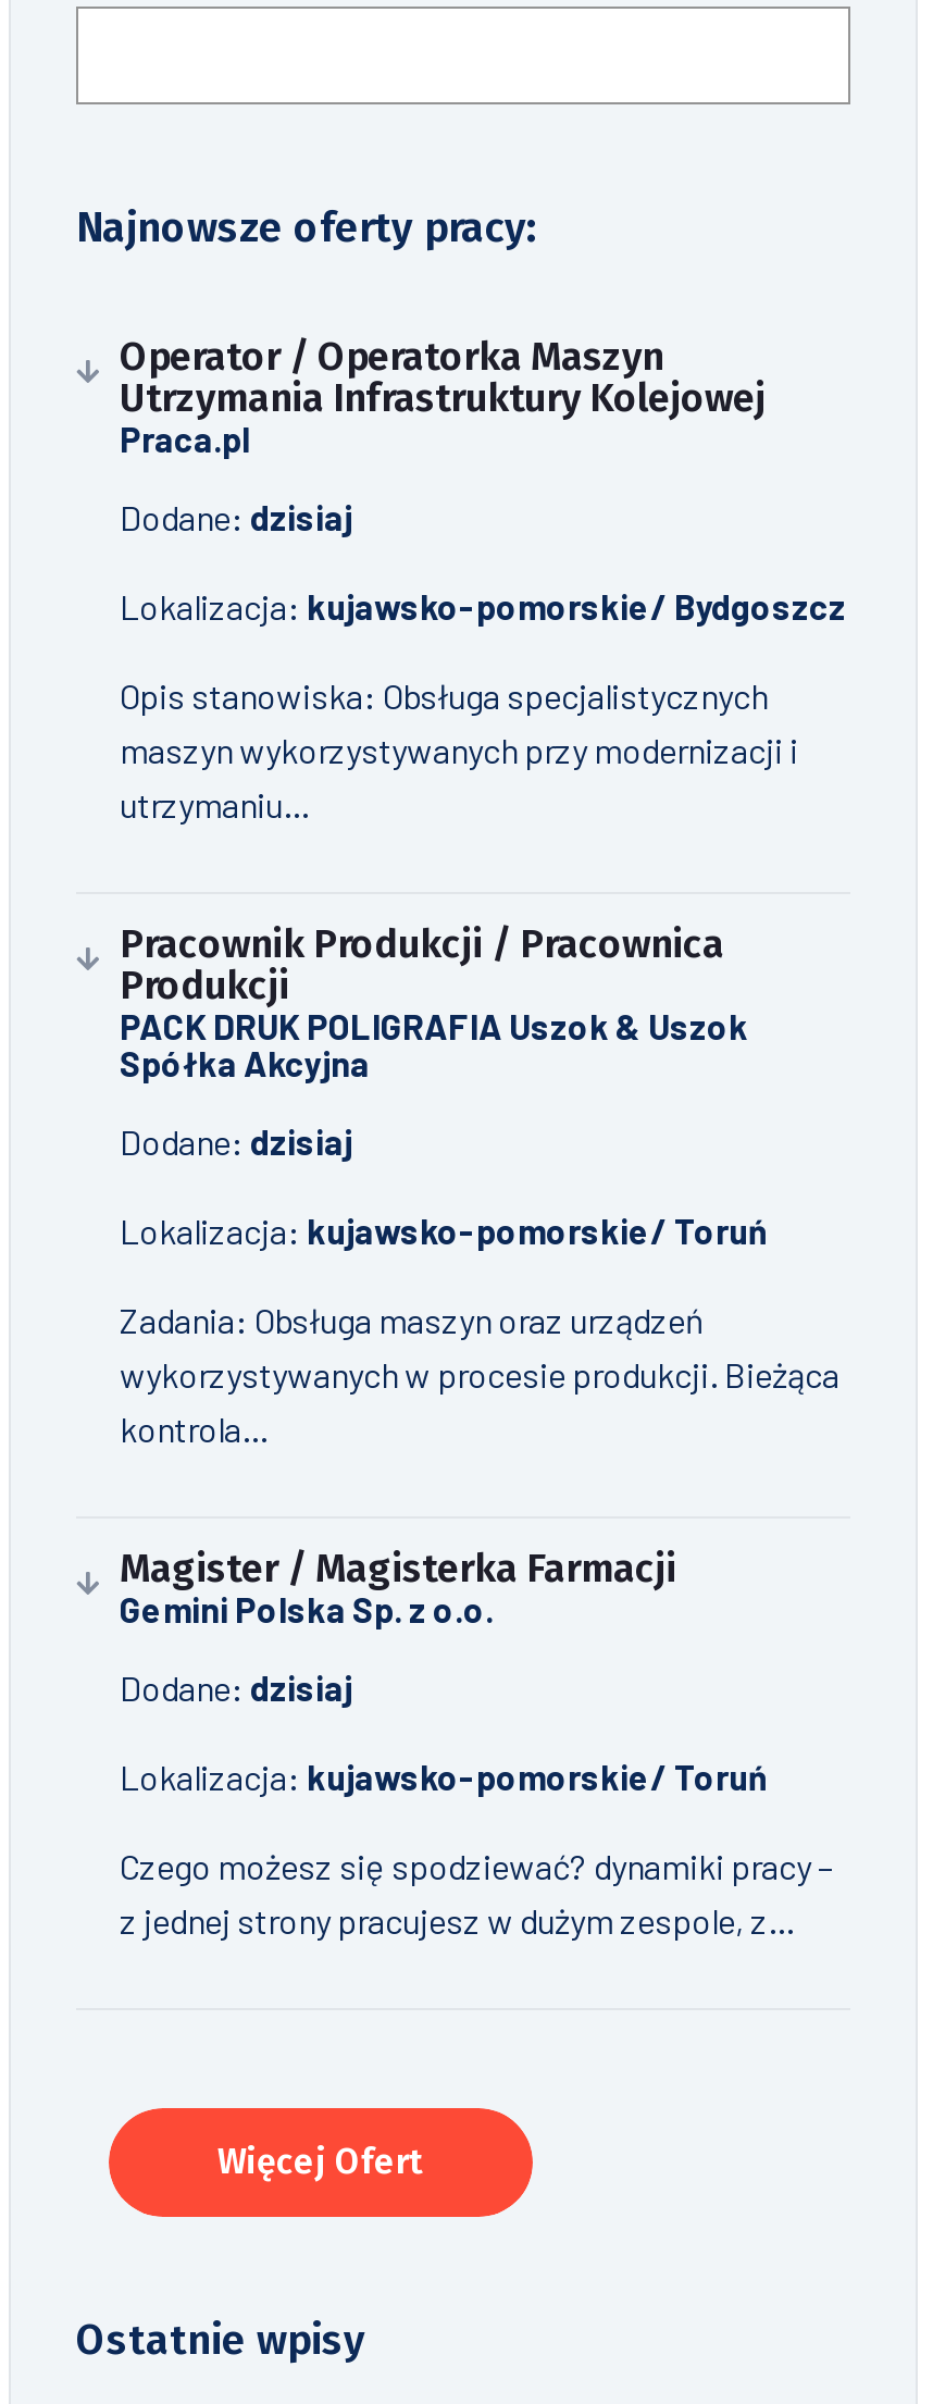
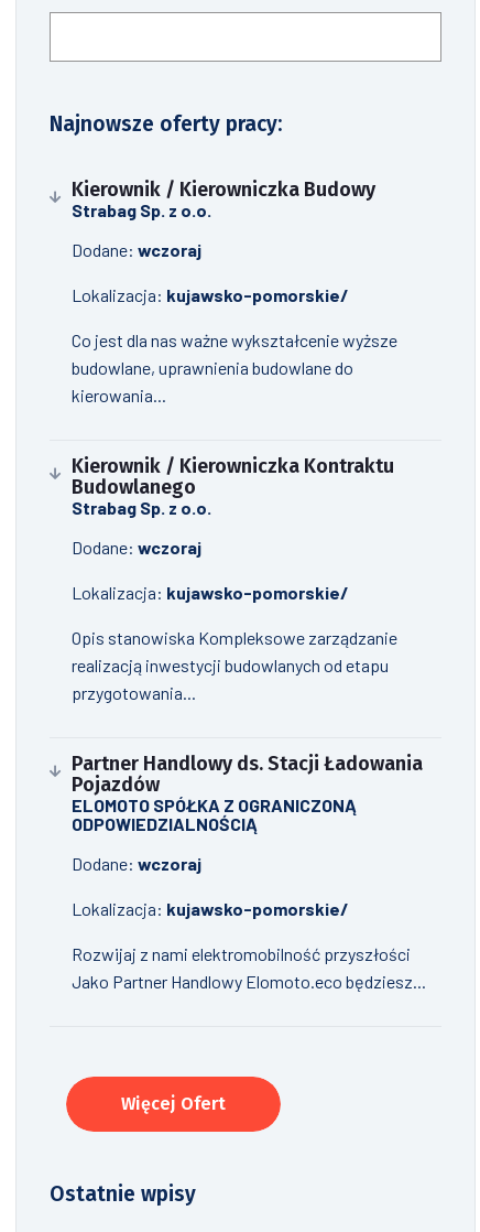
- Operator / Operatorka Maszyn
- Utrzymania Infrastruktury Kolejowej
- Praca.pl
+ Kierownik / Kierowniczka Budowy
+ Strabag Sp. z o.o.

- Dodane: dzisiaj
+ Dodane: wczoraj

- Lokalizacja: kujawsko-pomorskie/ Bydgoszcz
+ Lokalizacja: kujawsko-pomorskie/

- Opis stanowiska: Obsługa specjalistycznych
- maszyn wykorzystywanych przy modernizacji i
- utrzymaniu...
+ Co jest dla nas ważne wykształcenie wyższe
+ budowlane, uprawnienia budowlane do
+ kierowania...

- Pracownik Produkcji / Pracownica
- Produkcji
- PACK DRUK POLIGRAFIA Uszok & Uszok
- Spółka Akcyjna
+ Kierownik / Kierowniczka Kontraktu
+ Budowlanego
+ Strabag Sp. z o.o.

- Dodane: dzisiaj
+ Dodane: wczoraj

- Lokalizacja: kujawsko-pomorskie/ Toruń
+ Lokalizacja: kujawsko-pomorskie/

- Zadania: Obsługa maszyn oraz urządzeń
- wykorzystywanych w procesie produkcji. Bieżąca
- kontrola...
+ Opis stanowiska Kompleksowe zarządzanie
+ realizacją inwestycji budowlanych od etapu
+ przygotowania...

- Magister / Magisterka Farmacji
- Gemini Polska Sp. z o.o.
+ Partner Handlowy ds. Stacji Ładowania
+ Pojazdów
+ ELOMOTO SPÓŁKA Z OGRANICZONĄ
+ ODPOWIEDZIALNOŚCIĄ

- Dodane: dzisiaj
+ Dodane: wczoraj

- Lokalizacja: kujawsko-pomorskie/ Toruń
+ Lokalizacja: kujawsko-pomorskie/

- Czego możesz się spodziewać? dynamiki pracy –
- z jednej strony pracujesz w dużym zespole, z...
+ Rozwijaj z nami elektromobilność przyszłości
+ Jako Partner Handlowy Elomoto.eco będziesz...
